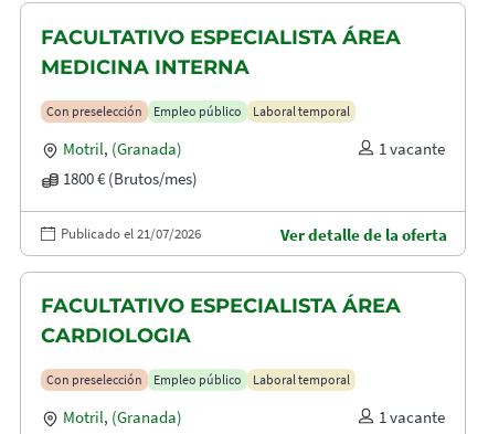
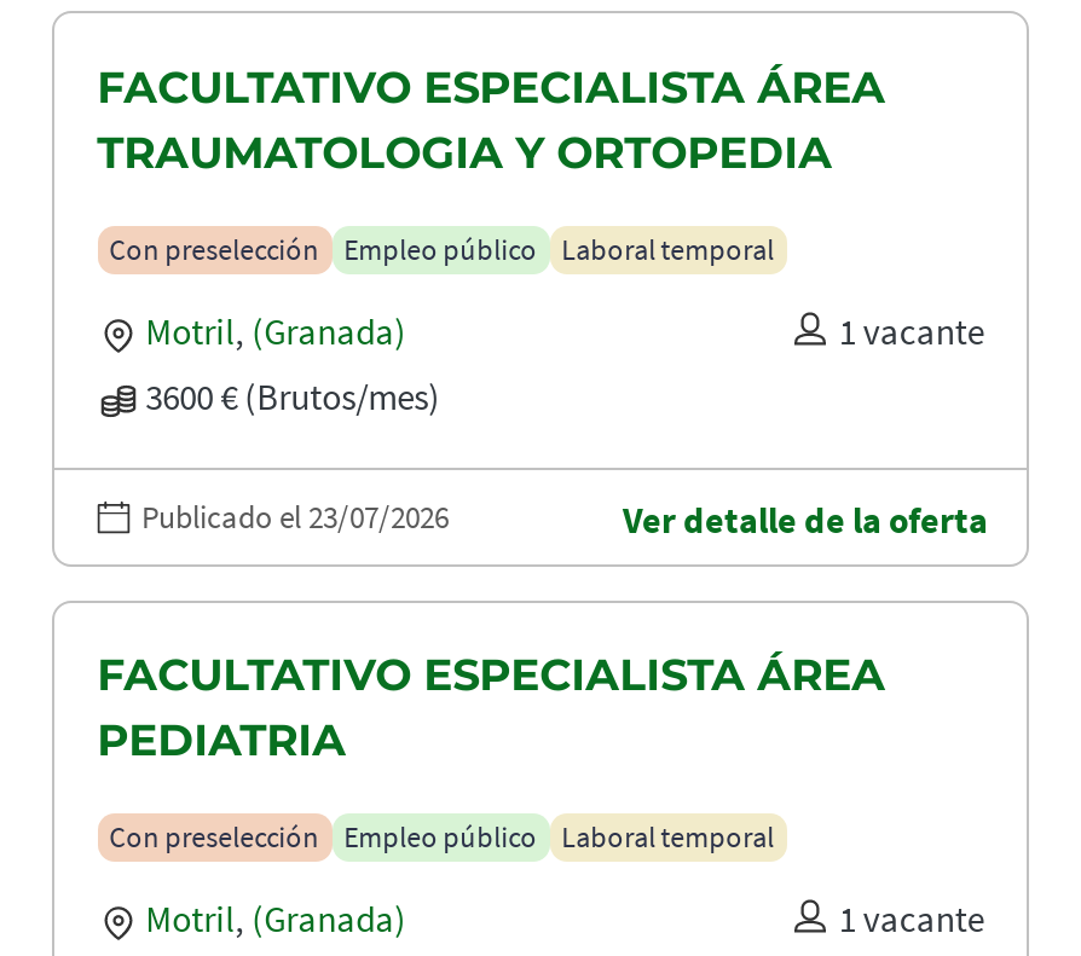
- MEDICINA INTERNA
+ TRAUMATOLOGIA Y ORTOPEDIA

- 1800 € (Brutos/mes)
+ 3600 € (Brutos/mes)

- Publicado el 21/07/2026
+ Publicado el 23/07/2026

- CARDIOLOGIA
+ PEDIATRIA
